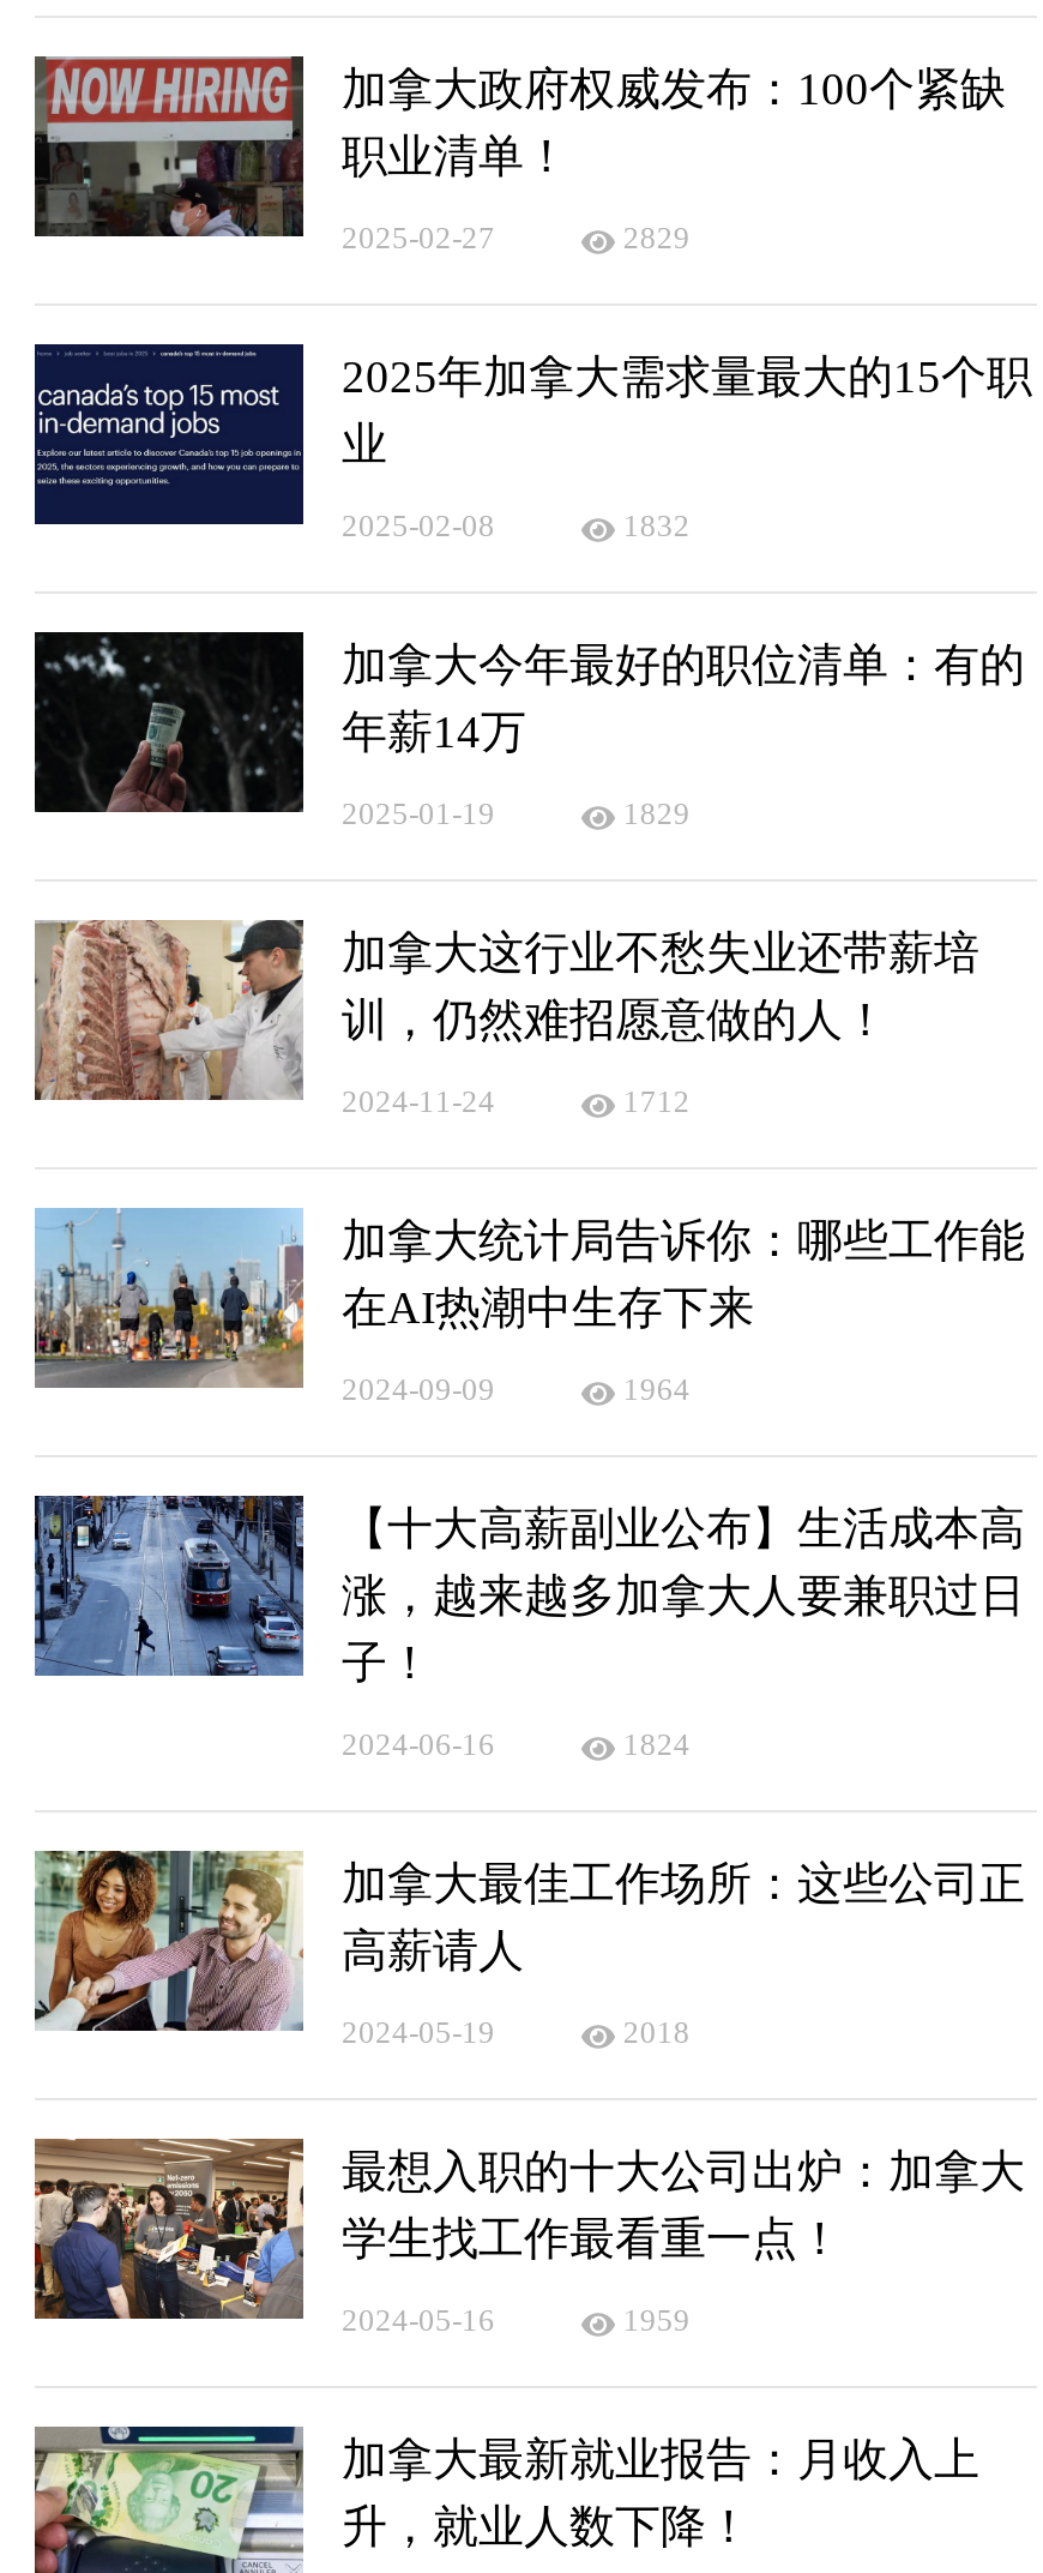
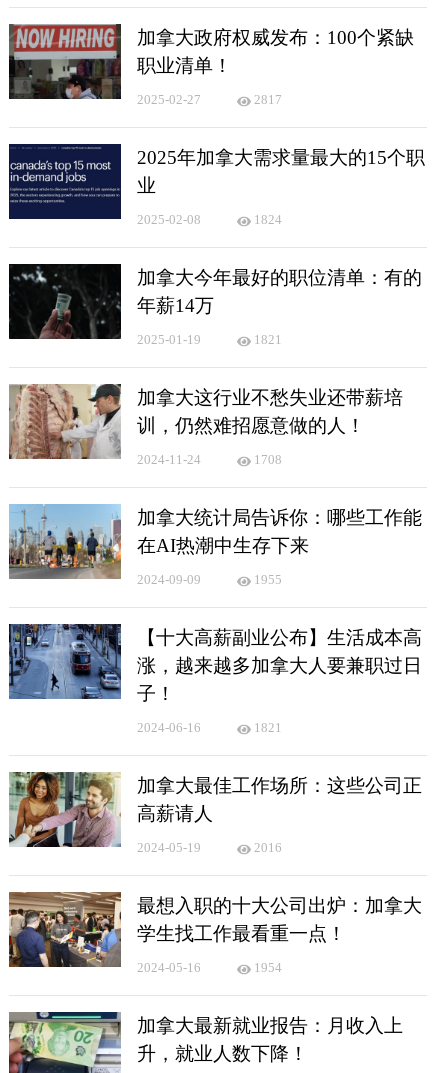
- 2829
+ 2817

- 1832
+ 1824

- 1829
+ 1821

- 1712
+ 1708

- 1964
+ 1955

- 1824
+ 1821

- 2018
+ 2016

- 1959
+ 1954
